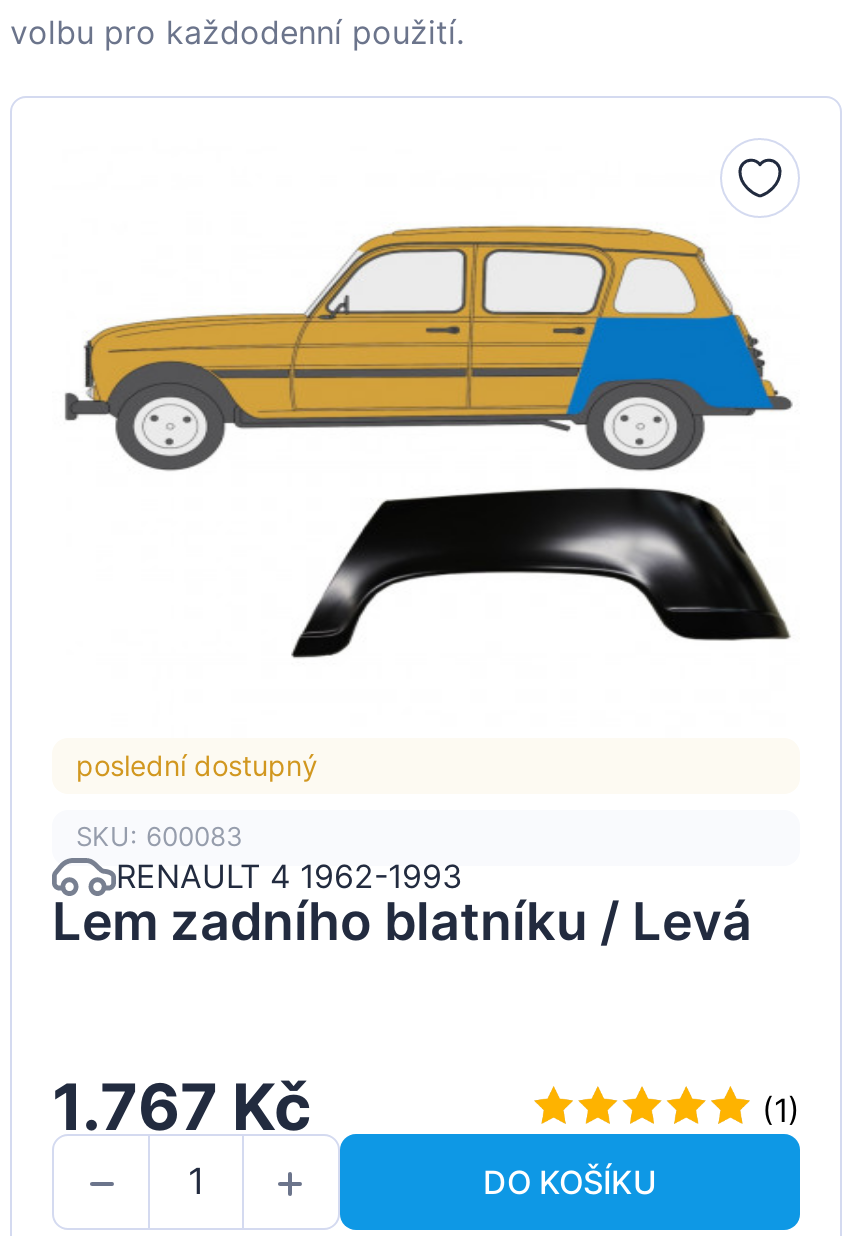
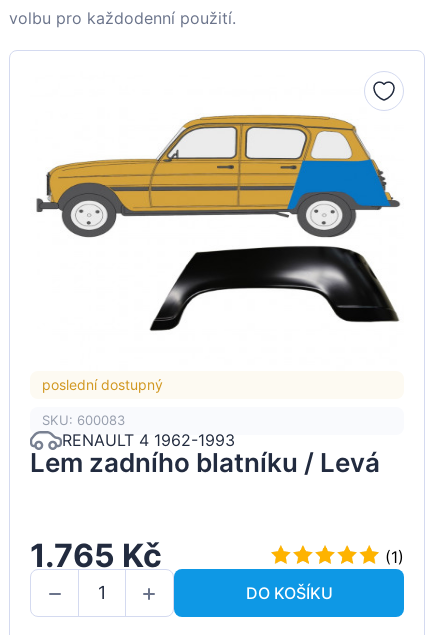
- 1.767 Kč
+ 1.765 Kč
